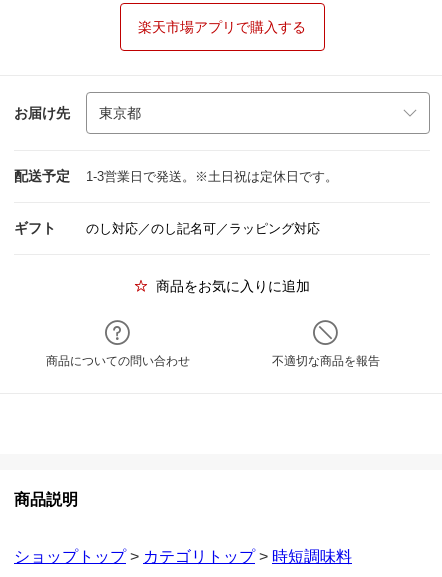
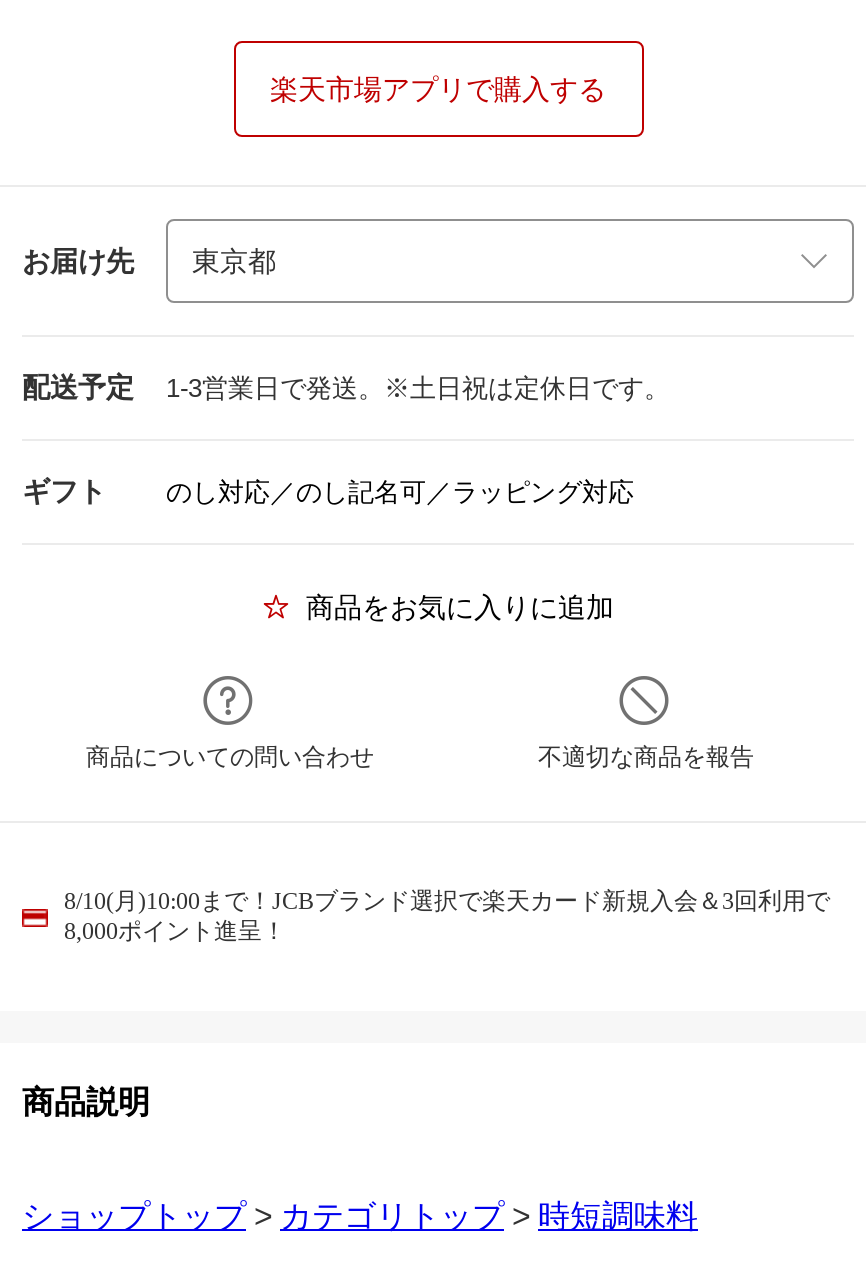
+ 8/10(月)10:00まで！JCBブランド選択で楽天カード新規入会＆3回利用で
+ 8,000ポイント進呈！
